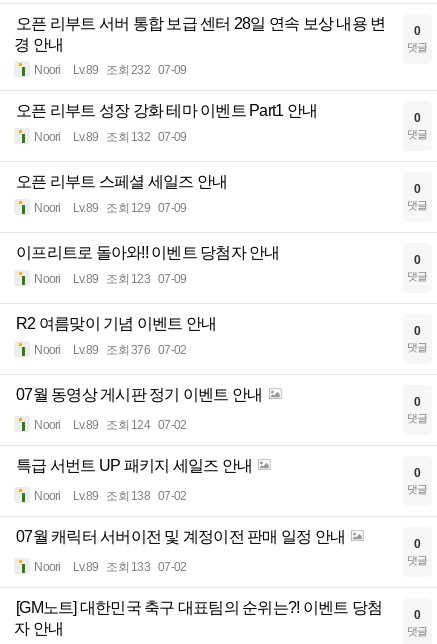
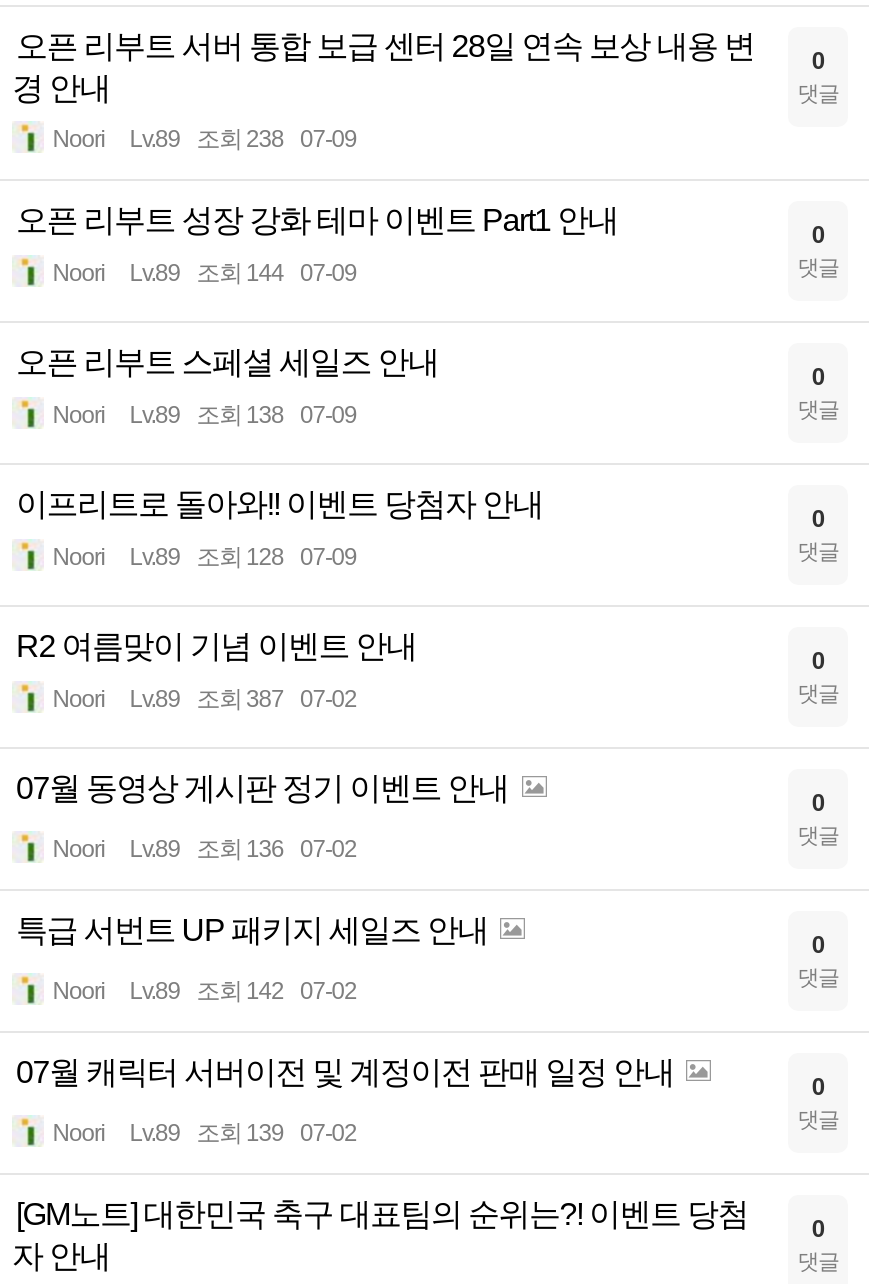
- Noori Lv.89 조회 232 07-09
+ Noori Lv.89 조회 238 07-09

- Noori Lv.89 조회 132 07-09
+ Noori Lv.89 조회 144 07-09

- Noori Lv.89 조회 129 07-09
+ Noori Lv.89 조회 138 07-09

- Noori Lv.89 조회 123 07-09
+ Noori Lv.89 조회 128 07-09

- Noori Lv.89 조회 376 07-02
+ Noori Lv.89 조회 387 07-02

- Noori Lv.89 조회 124 07-02
+ Noori Lv.89 조회 136 07-02

- Noori Lv.89 조회 138 07-02
+ Noori Lv.89 조회 142 07-02

- Noori Lv.89 조회 133 07-02
+ Noori Lv.89 조회 139 07-02
